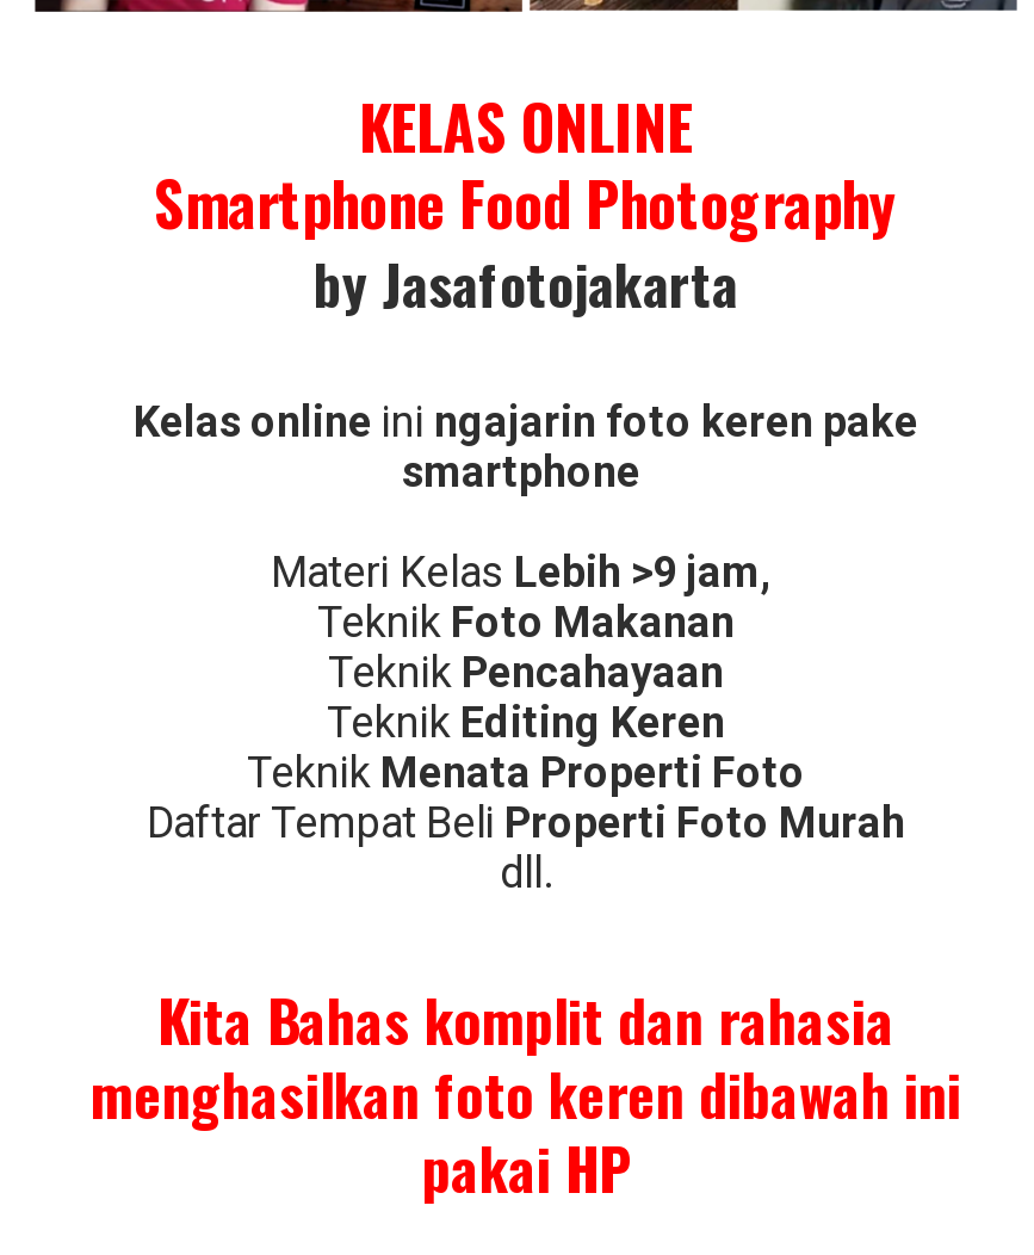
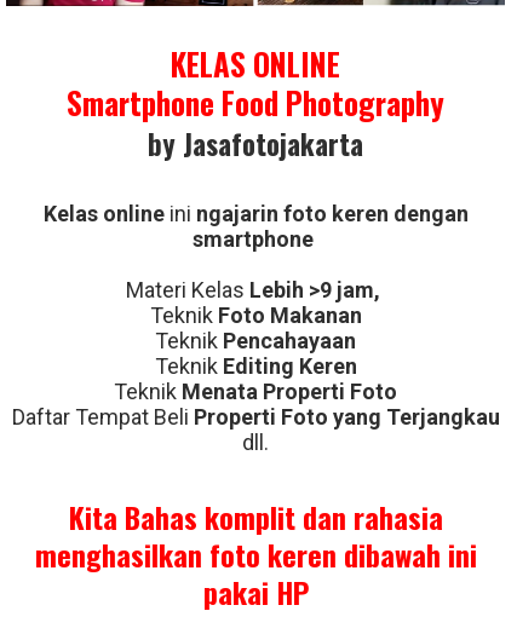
- Kelas online ini ngajarin foto keren pake
+ Kelas online ini ngajarin foto keren dengan

- Daftar Tempat Beli Properti Foto Murah
+ Daftar Tempat Beli Properti Foto yang Terjangkau
